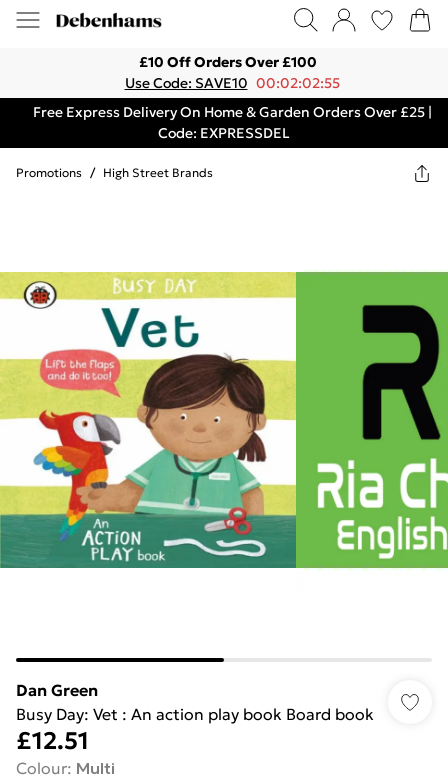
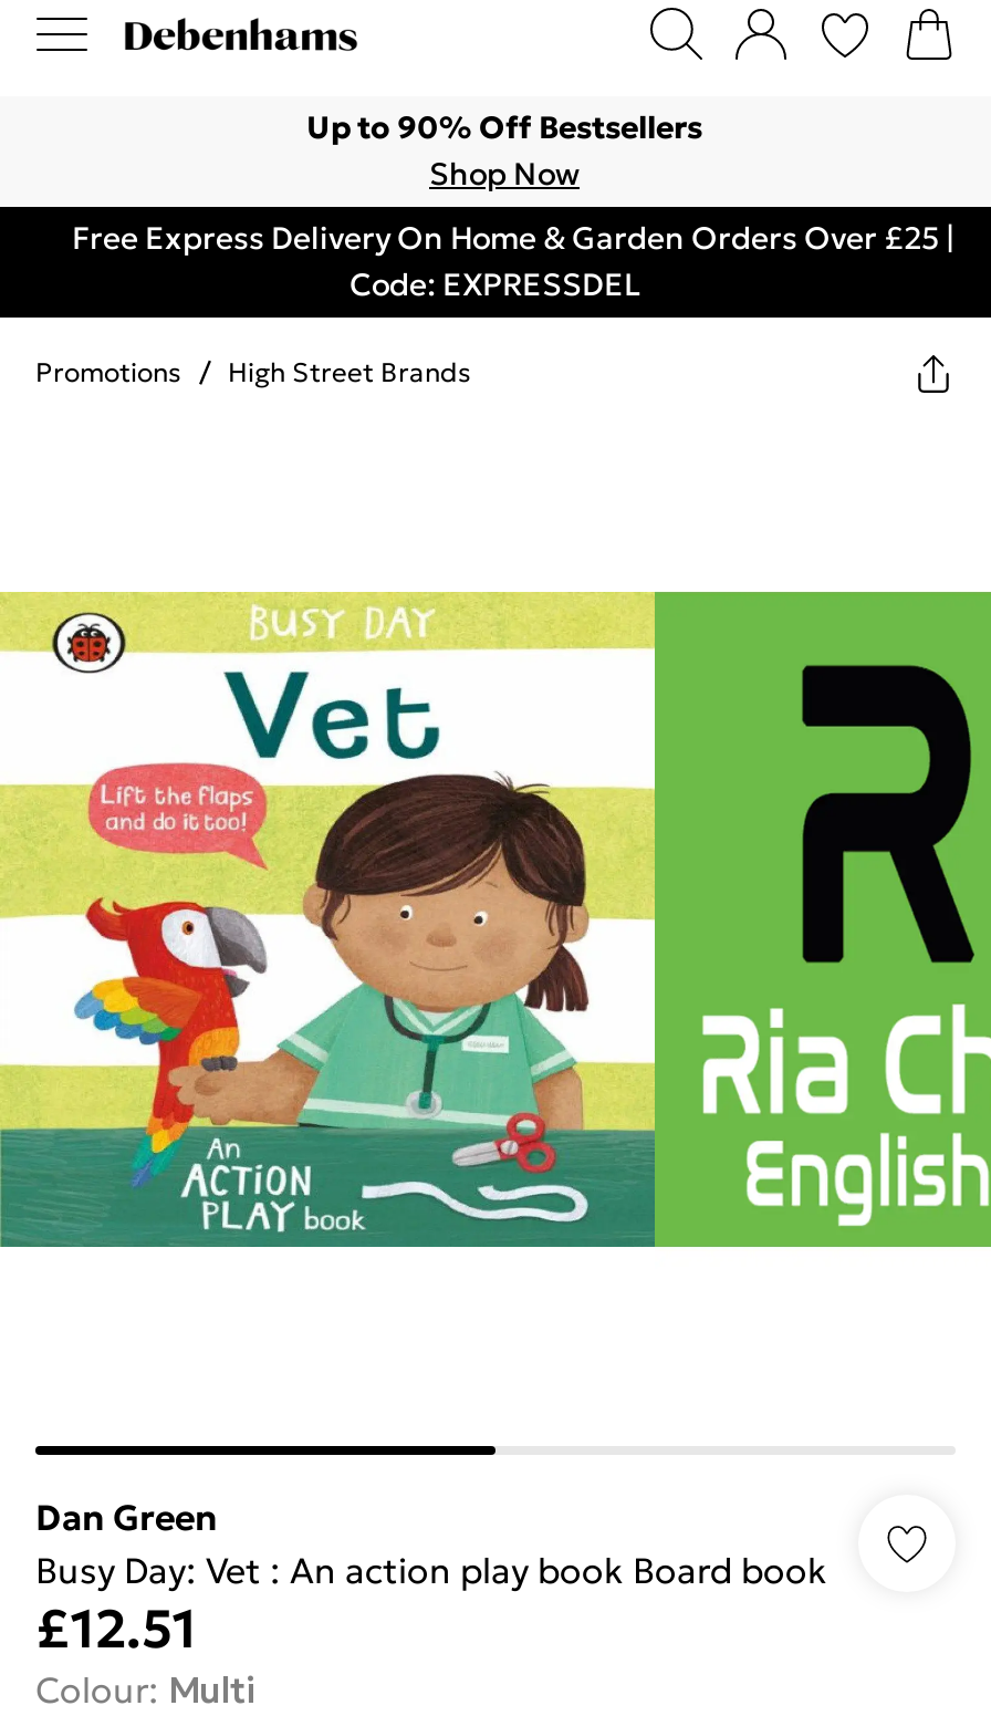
- £10 Off Orders Over £100
- Use Code: SAVE10 00:02:02:55
+ Up to 90% Off Bestsellers
+ Shop Now
